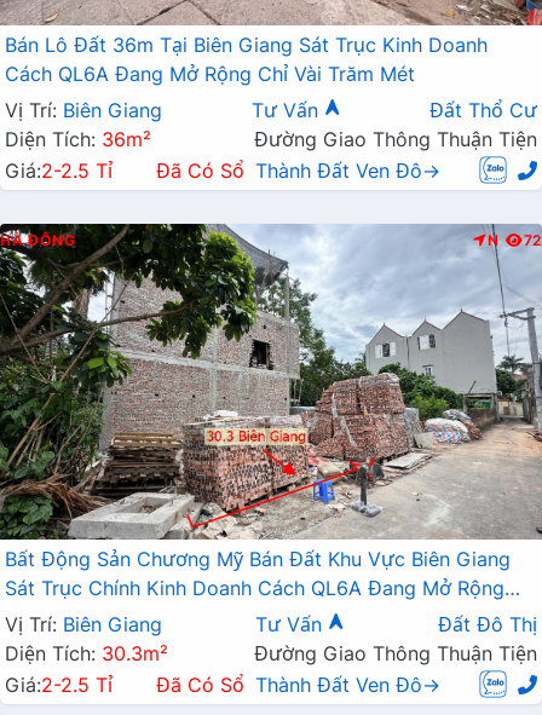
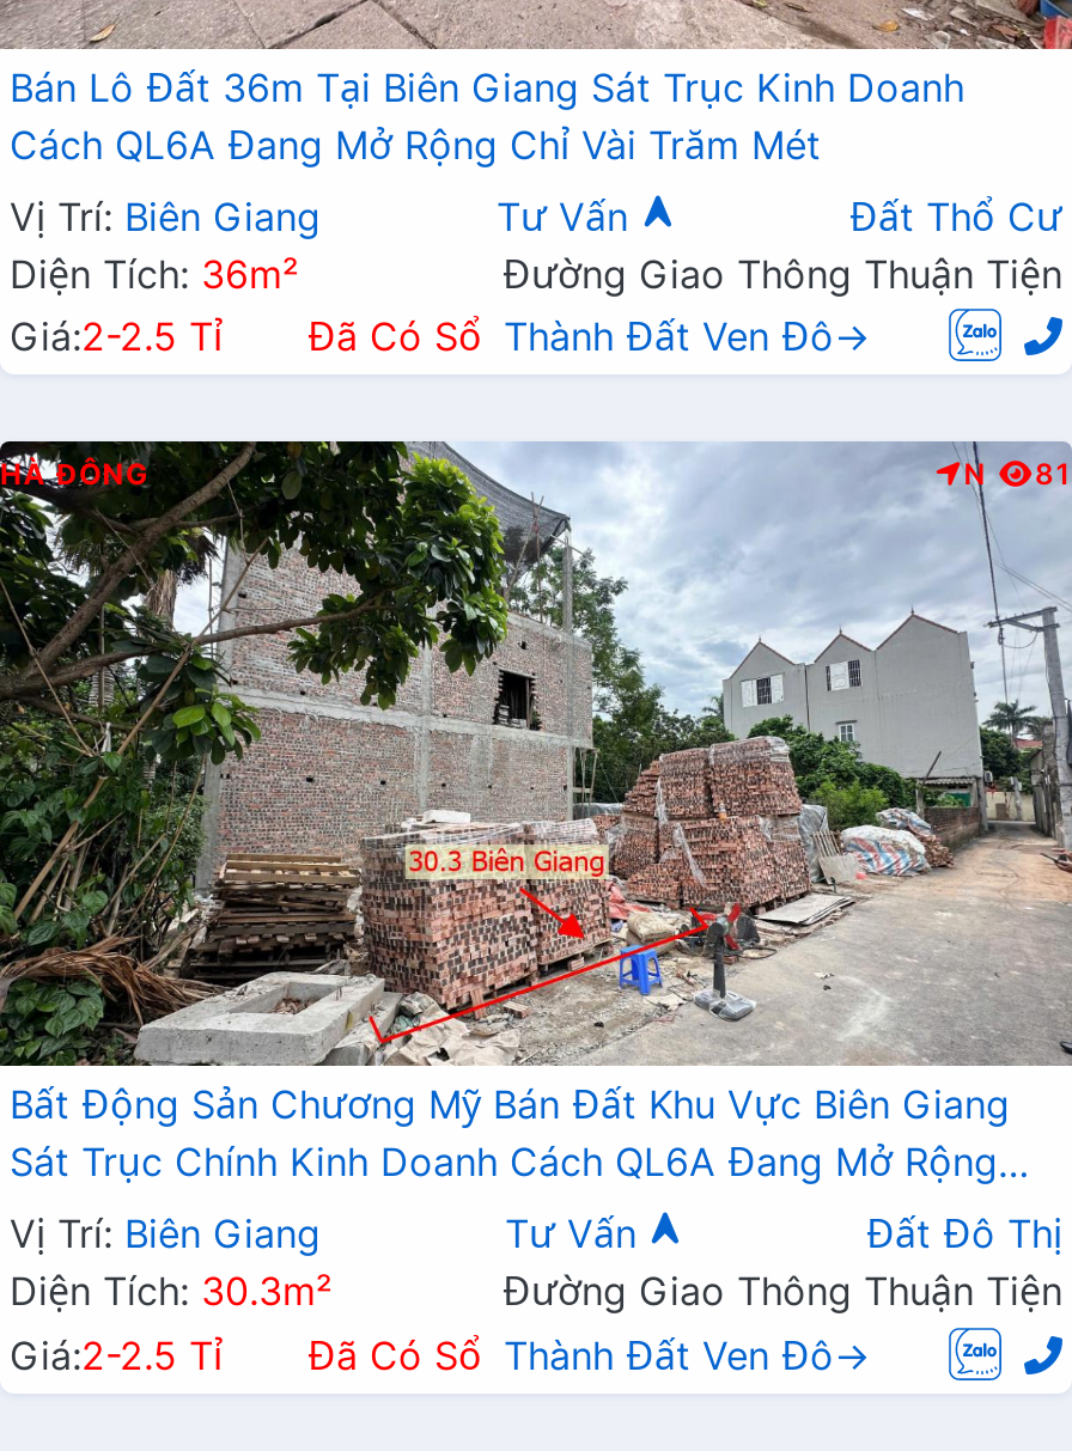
- N 72
+ N 81
